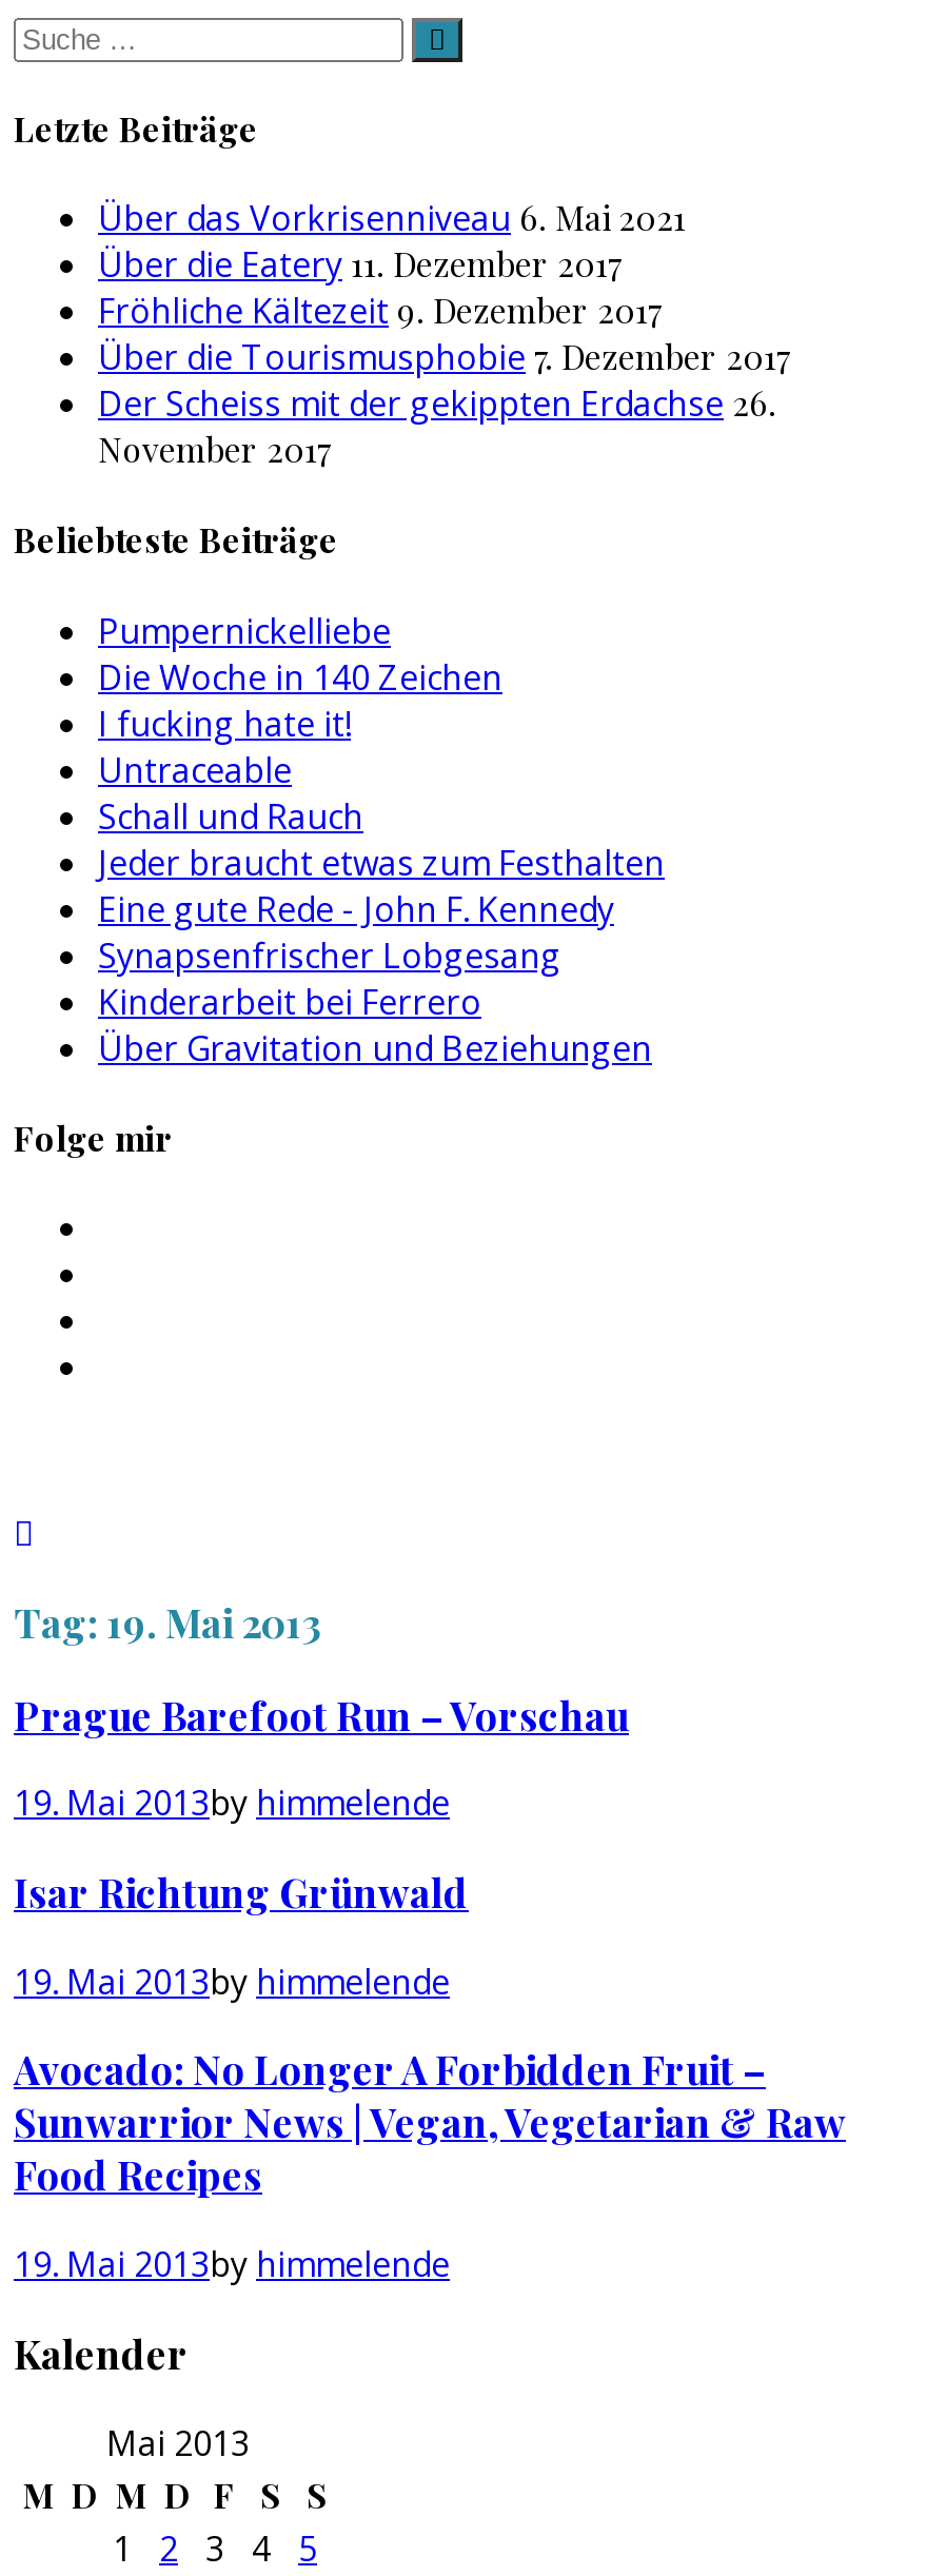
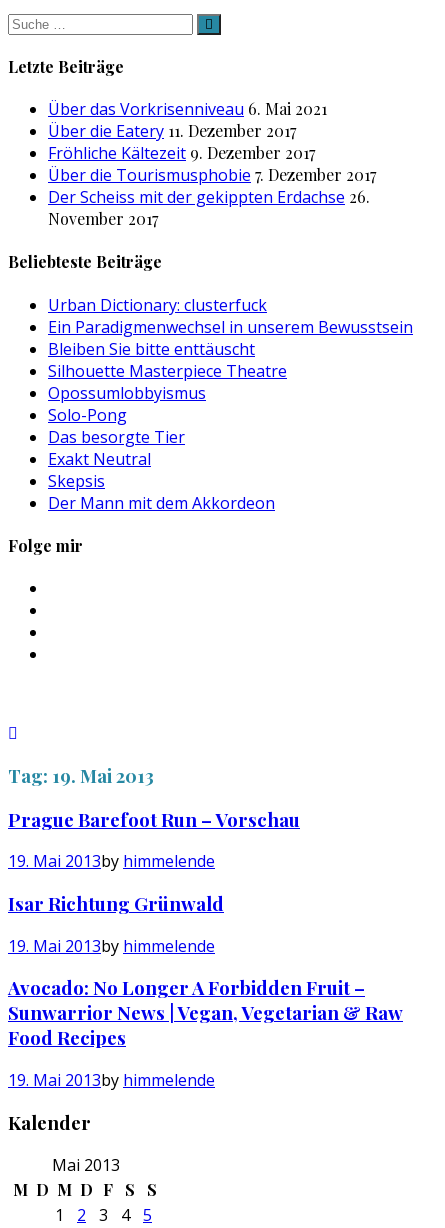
- Pumpernickelliebe
- Die Woche in 140 Zeichen
- I fucking hate it!
- Untraceable
- Schall und Rauch
- Jeder braucht etwas zum Festhalten
- Eine gute Rede - John F. Kennedy
- Synapsenfrischer Lobgesang
- Kinderarbeit bei Ferrero
- Über Gravitation und Beziehungen
+ Urban Dictionary: clusterfuck
+ Ein Paradigmenwechsel in unserem Bewusstsein
+ Bleiben Sie bitte enttäuscht
+ Silhouette Masterpiece Theatre
+ Opossumlobbyismus
+ Solo-Pong
+ Das besorgte Tier
+ Exakt Neutral
+ Skepsis
+ Der Mann mit dem Akkordeon
